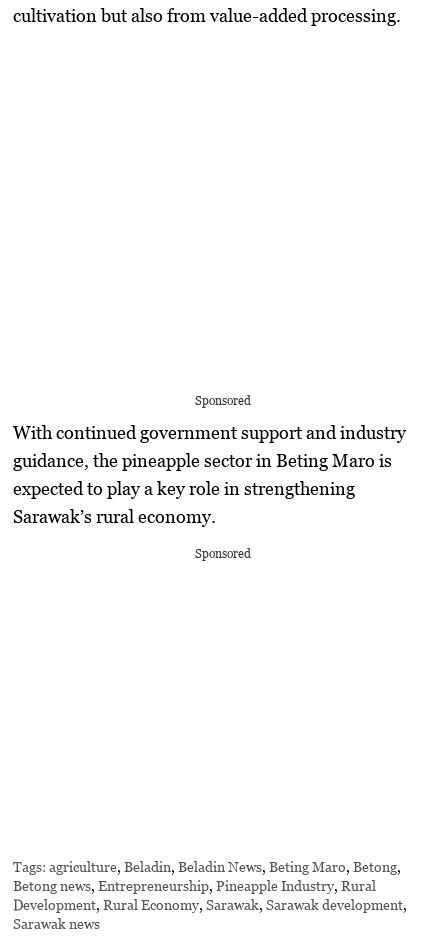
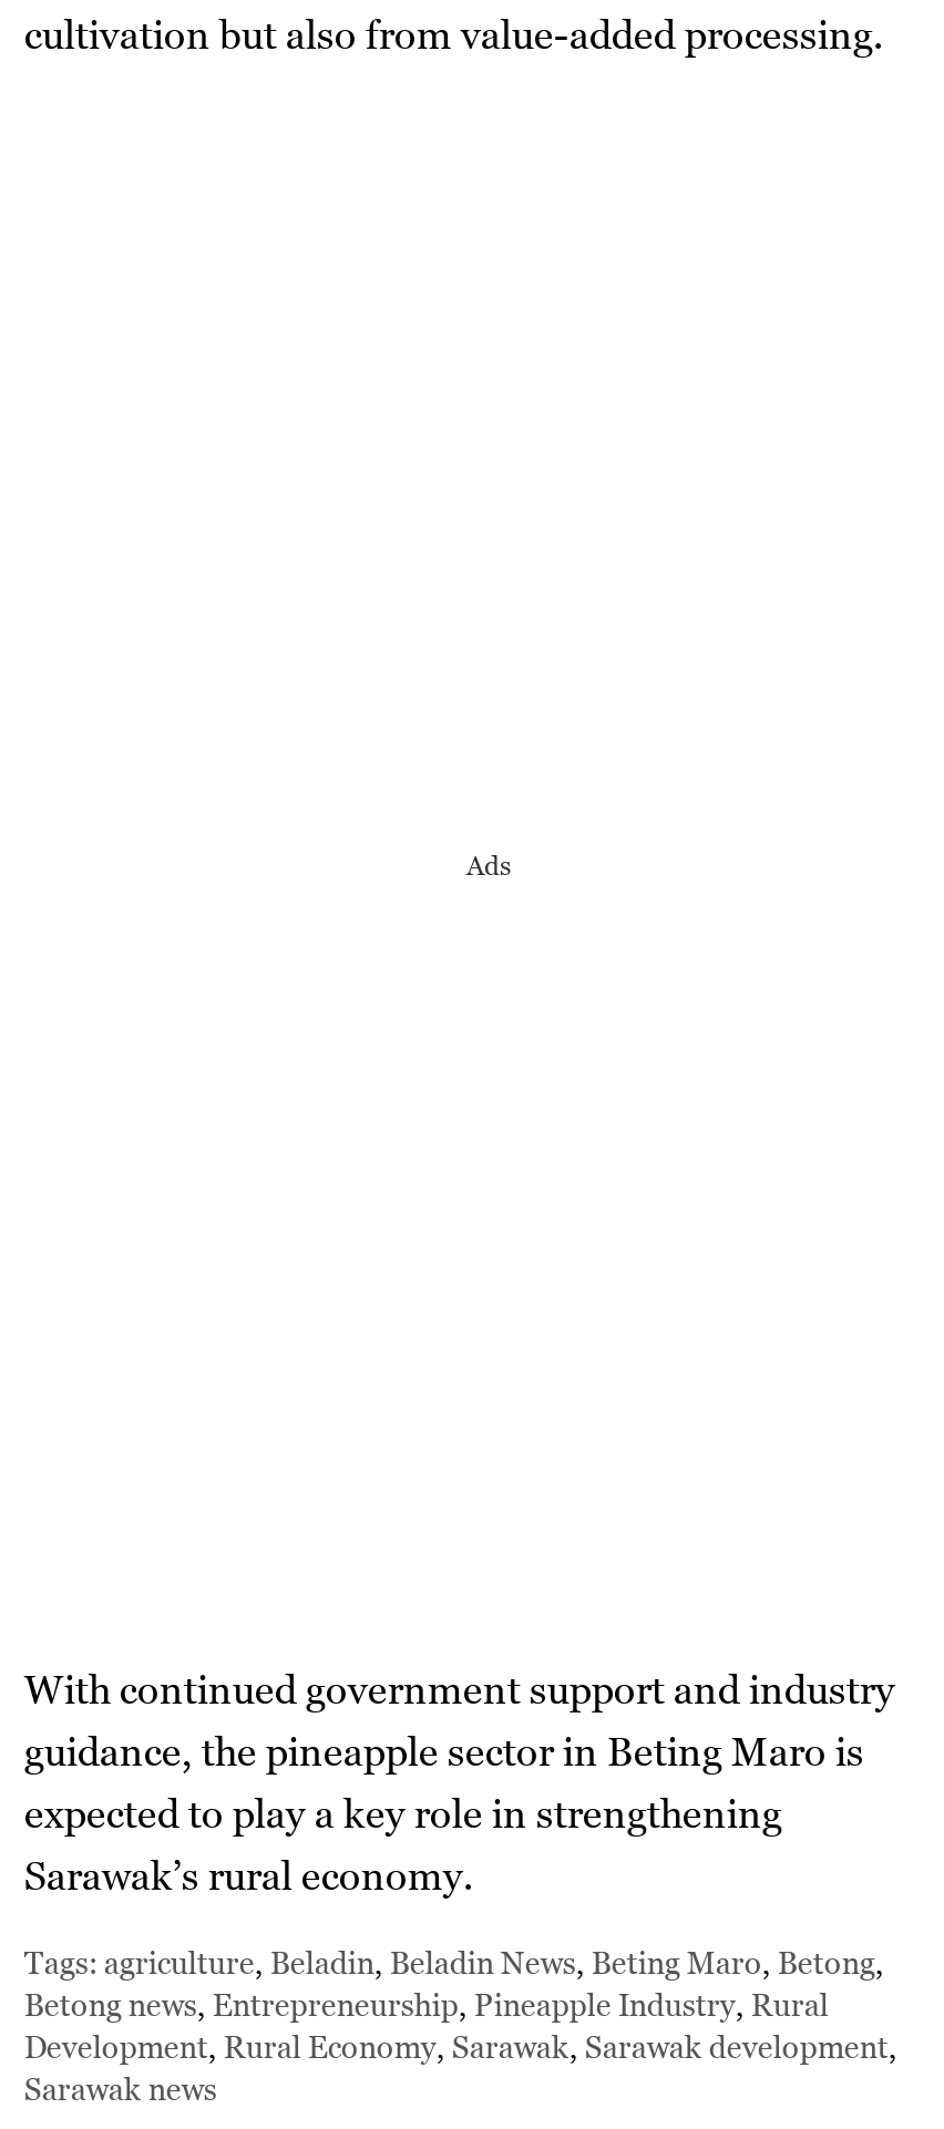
- Sponsored
+ Ads

moved down: With continued government support and industry | guidance, the pineapple sector in Beting Maro is | expected to play a key role in strengthening | Sarawak’s rural economy.

- Sponsored
